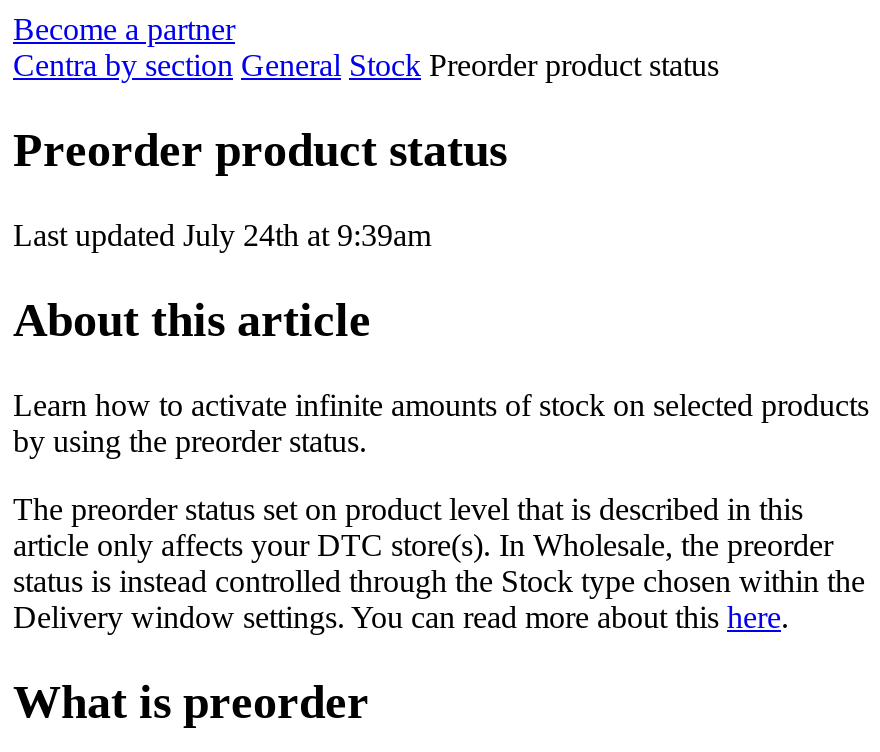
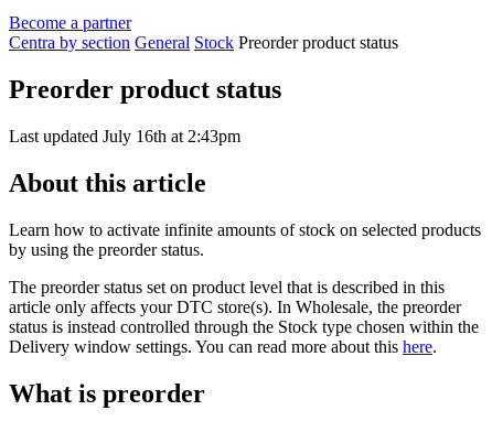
- Last updated July 24th at 9:39am
+ Last updated July 16th at 2:43pm
